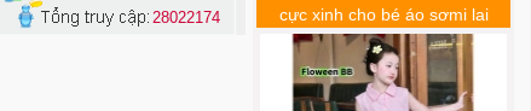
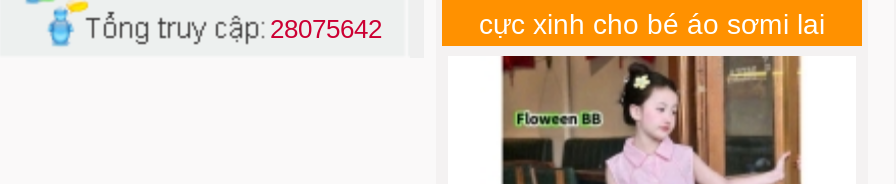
- 28022174
+ 28075642
